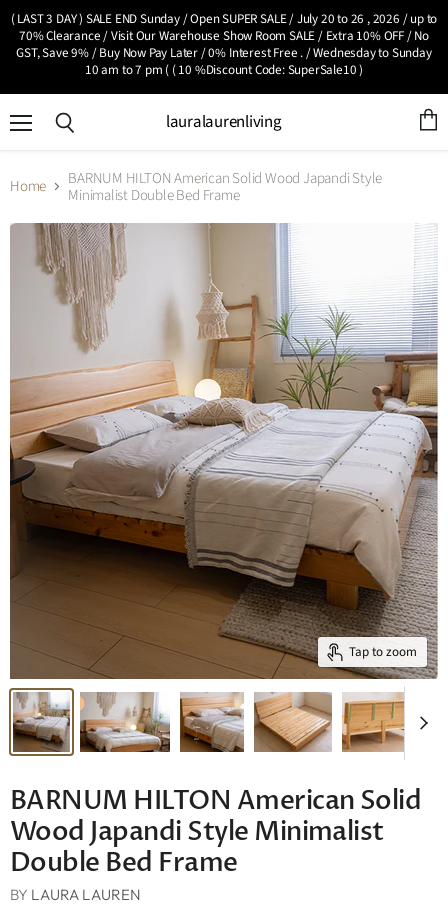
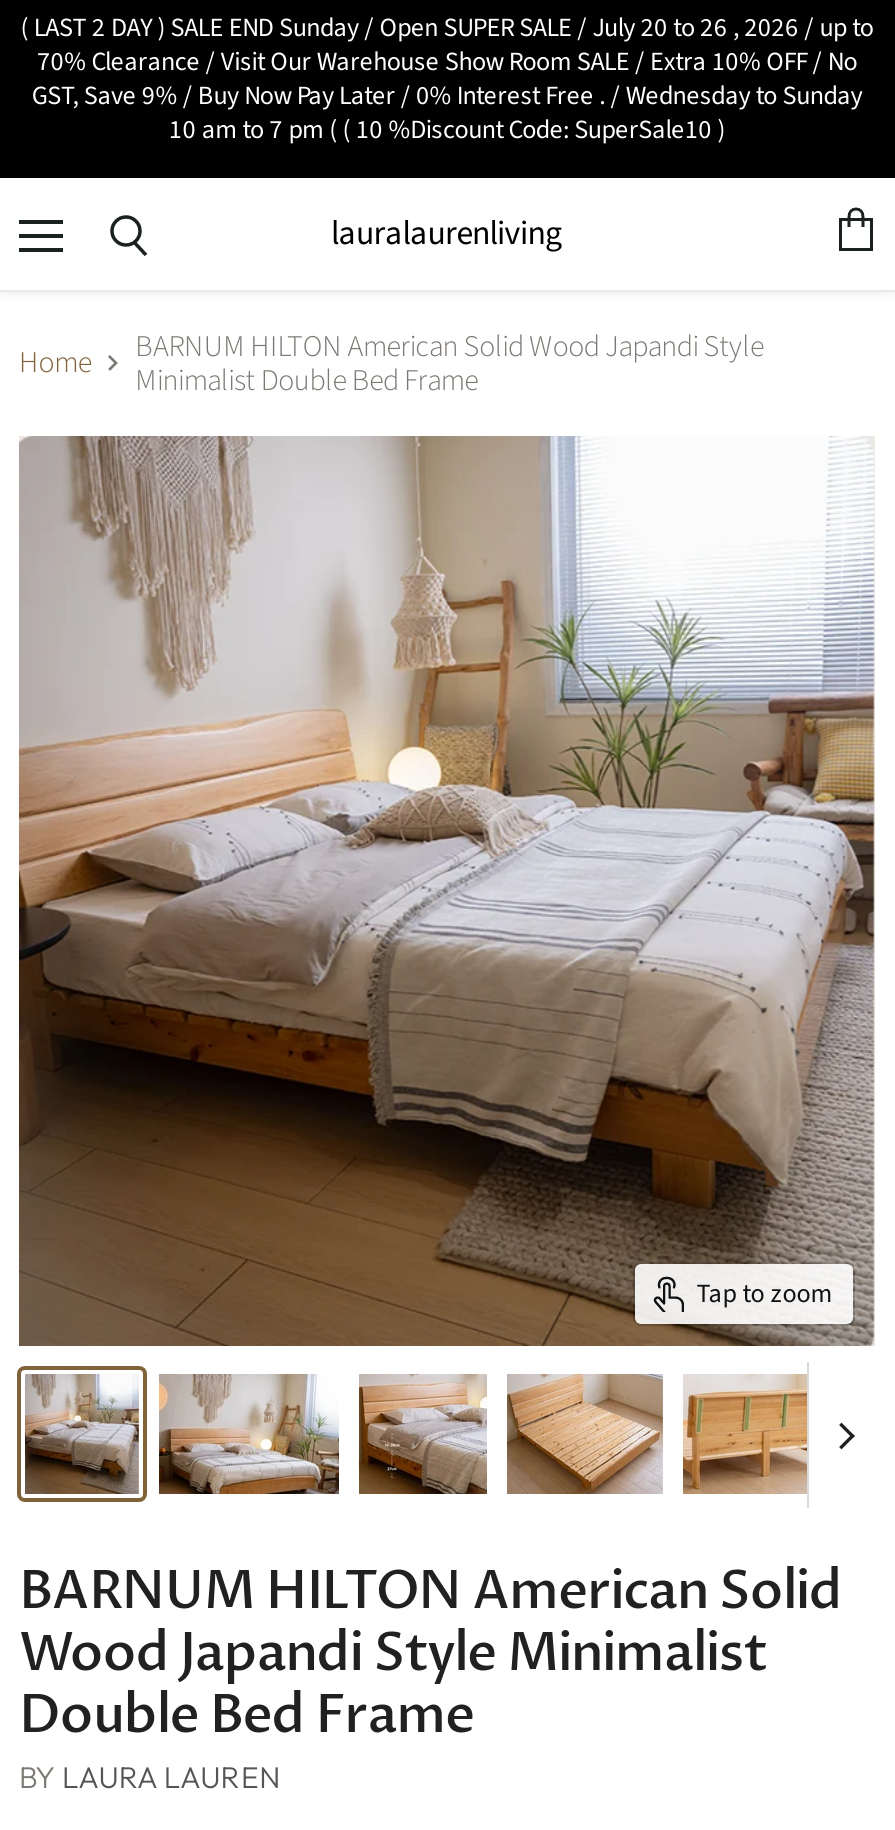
- ( LAST 3 DAY ) SALE END Sunday / Open SUPER SALE / July 20 to 26 , 2026 / up to
+ ( LAST 2 DAY ) SALE END Sunday / Open SUPER SALE / July 20 to 26 , 2026 / up to
